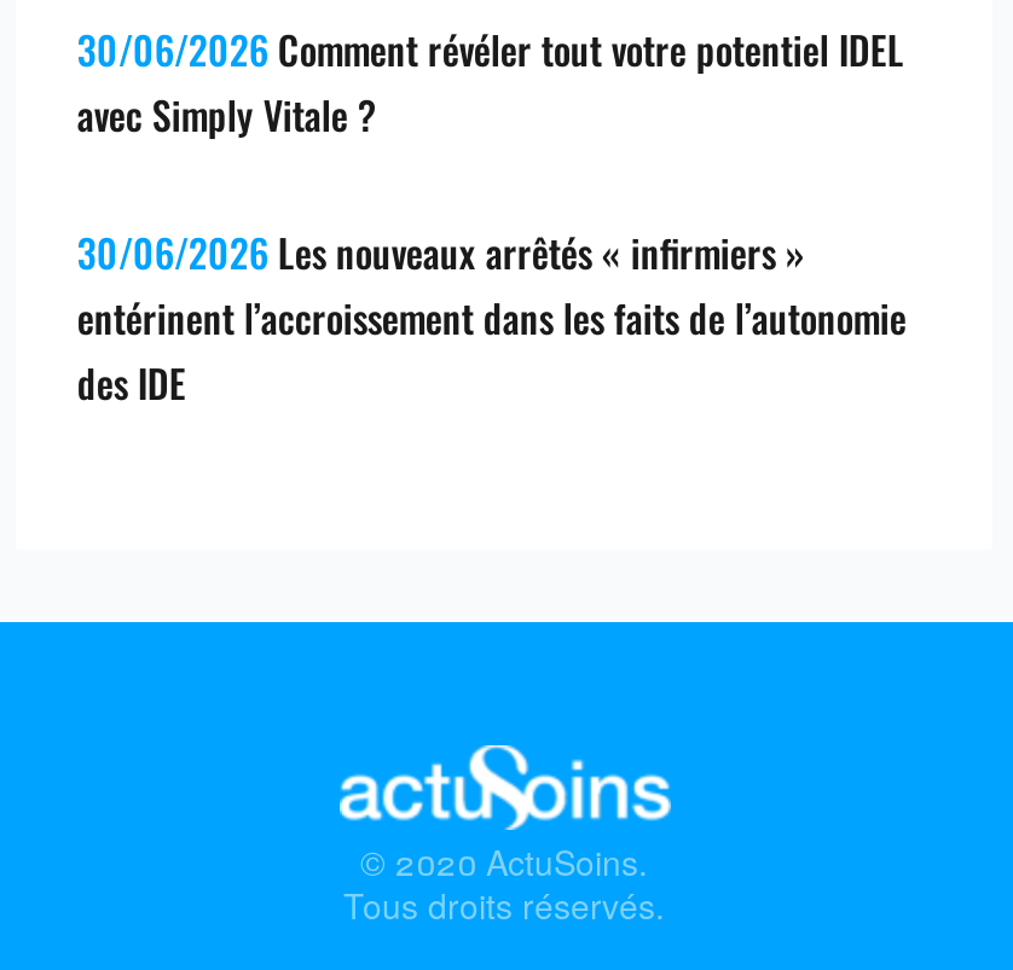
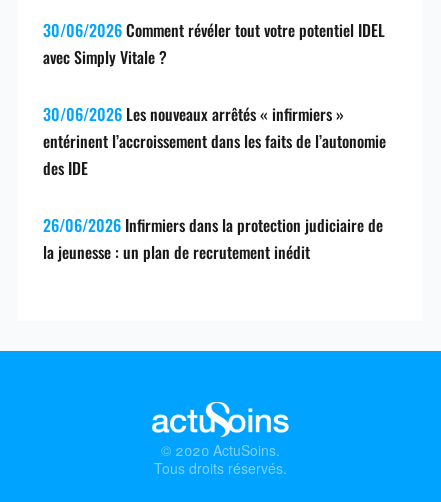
+ 26/06/2026 Infirmiers dans la protection judiciaire de
+ la jeunesse : un plan de recrutement inédit
